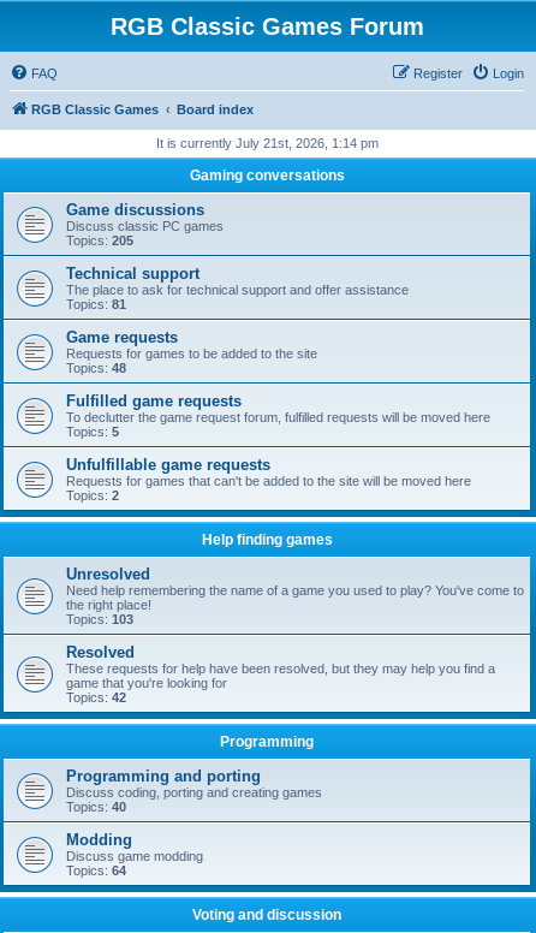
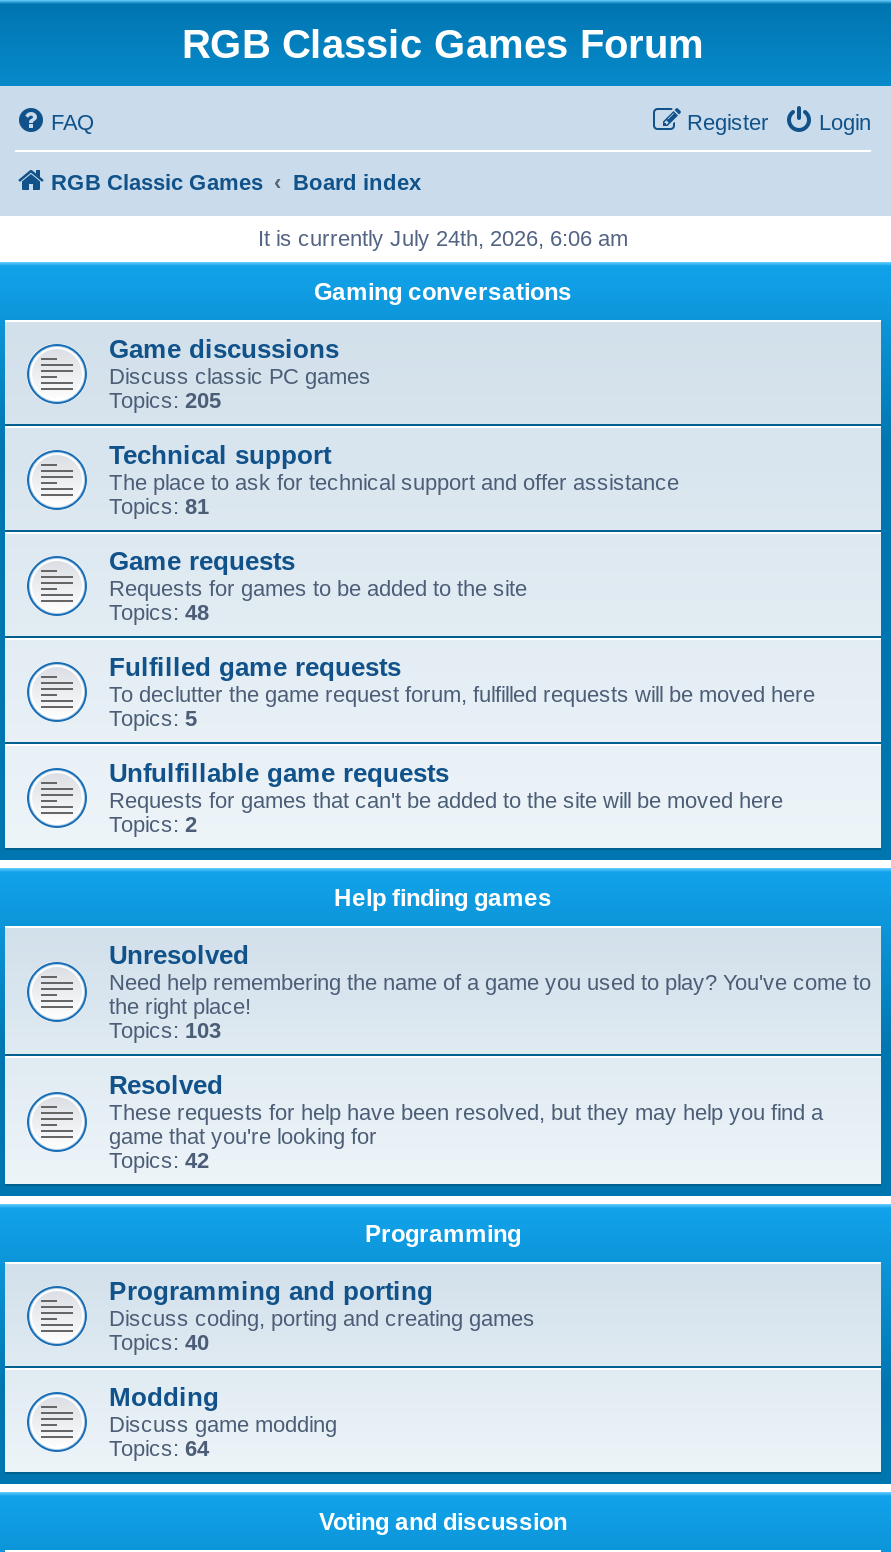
- It is currently July 21st, 2026, 1:14 pm
+ It is currently July 24th, 2026, 6:06 am
